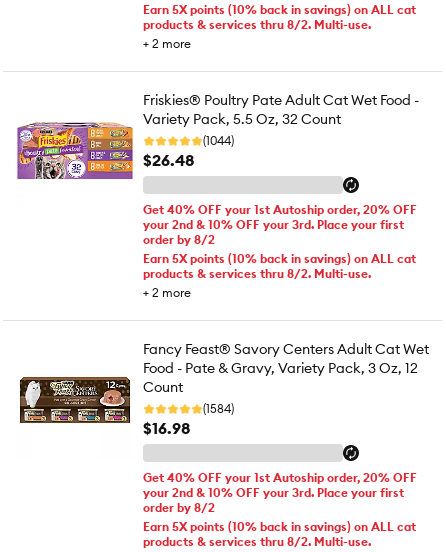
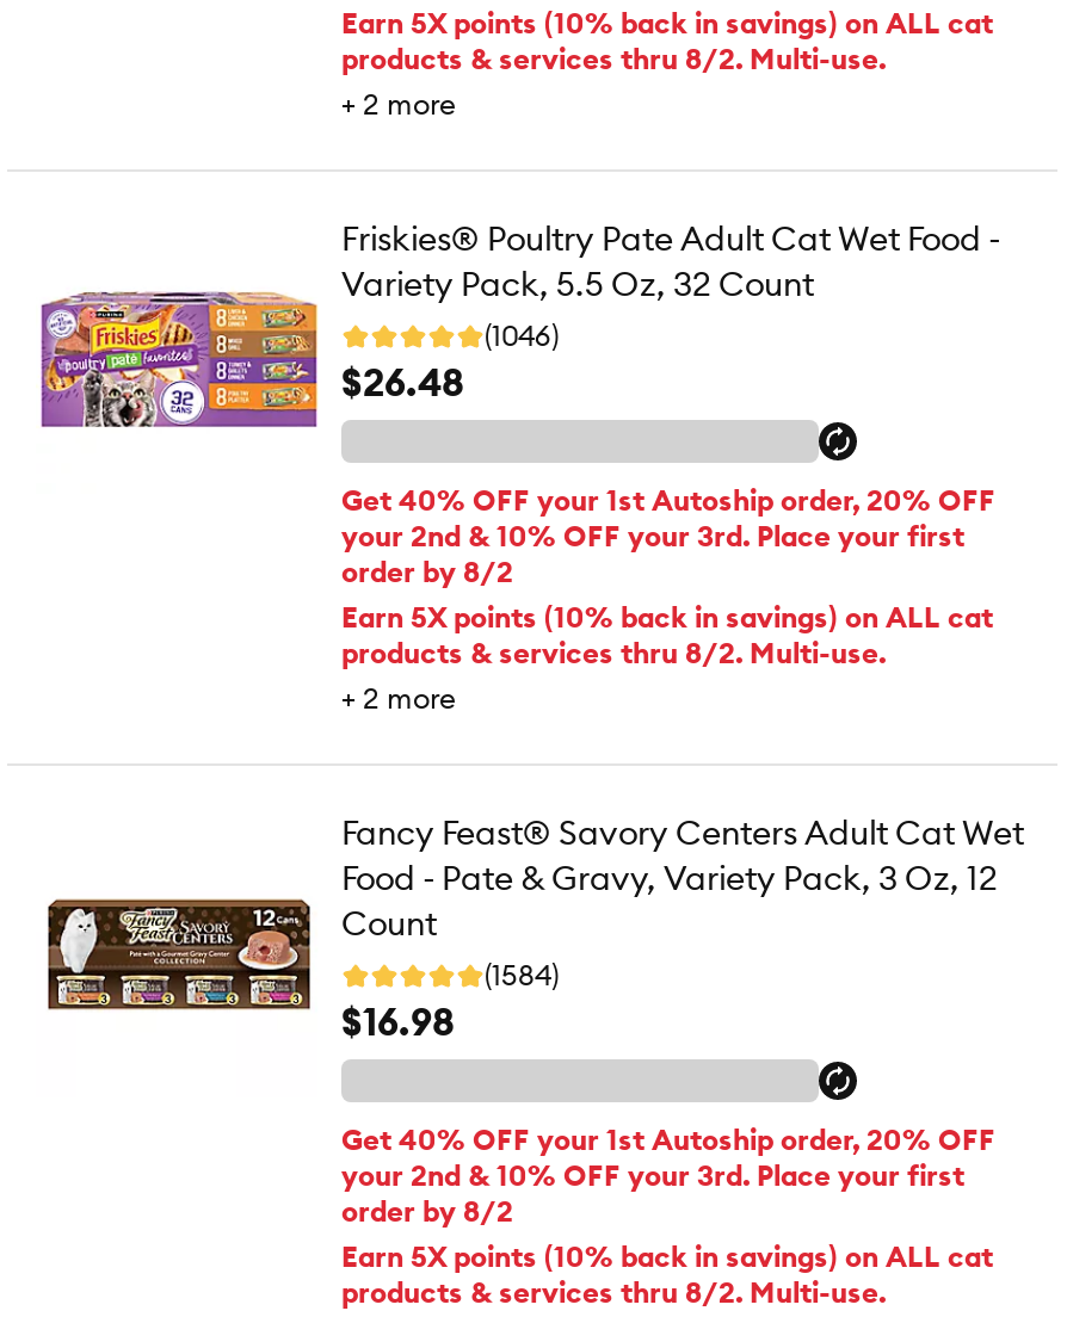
- (1044)
+ (1046)
